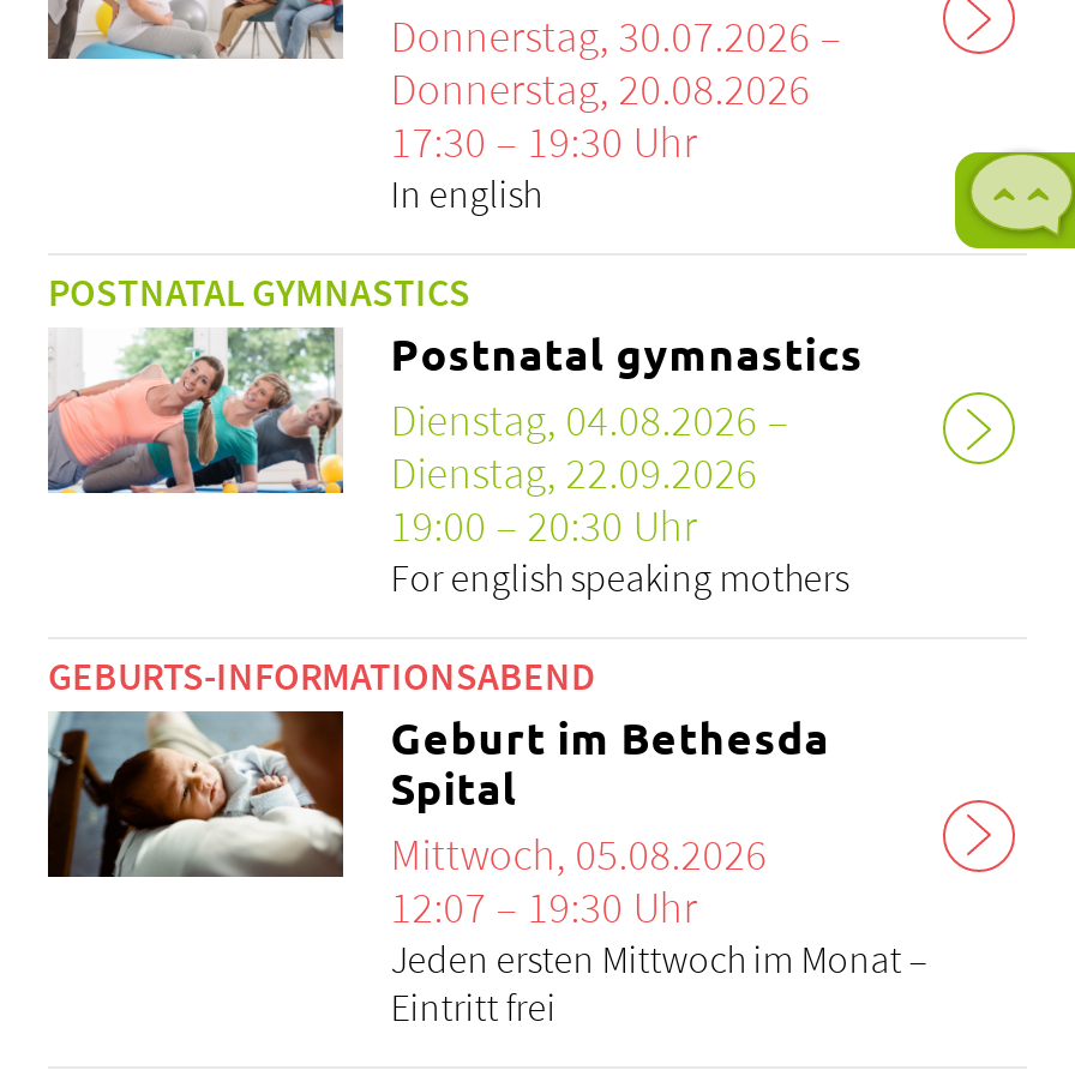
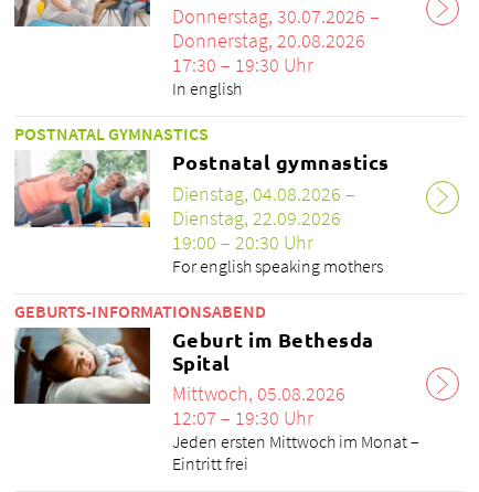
- [image]
